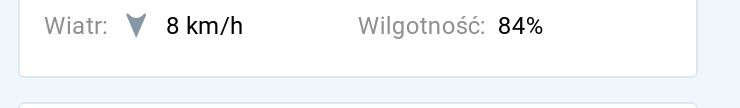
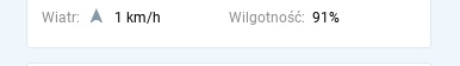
- 8 km/h
- Wilgotność: 84%
+ 1 km/h
+ Wilgotność: 91%
